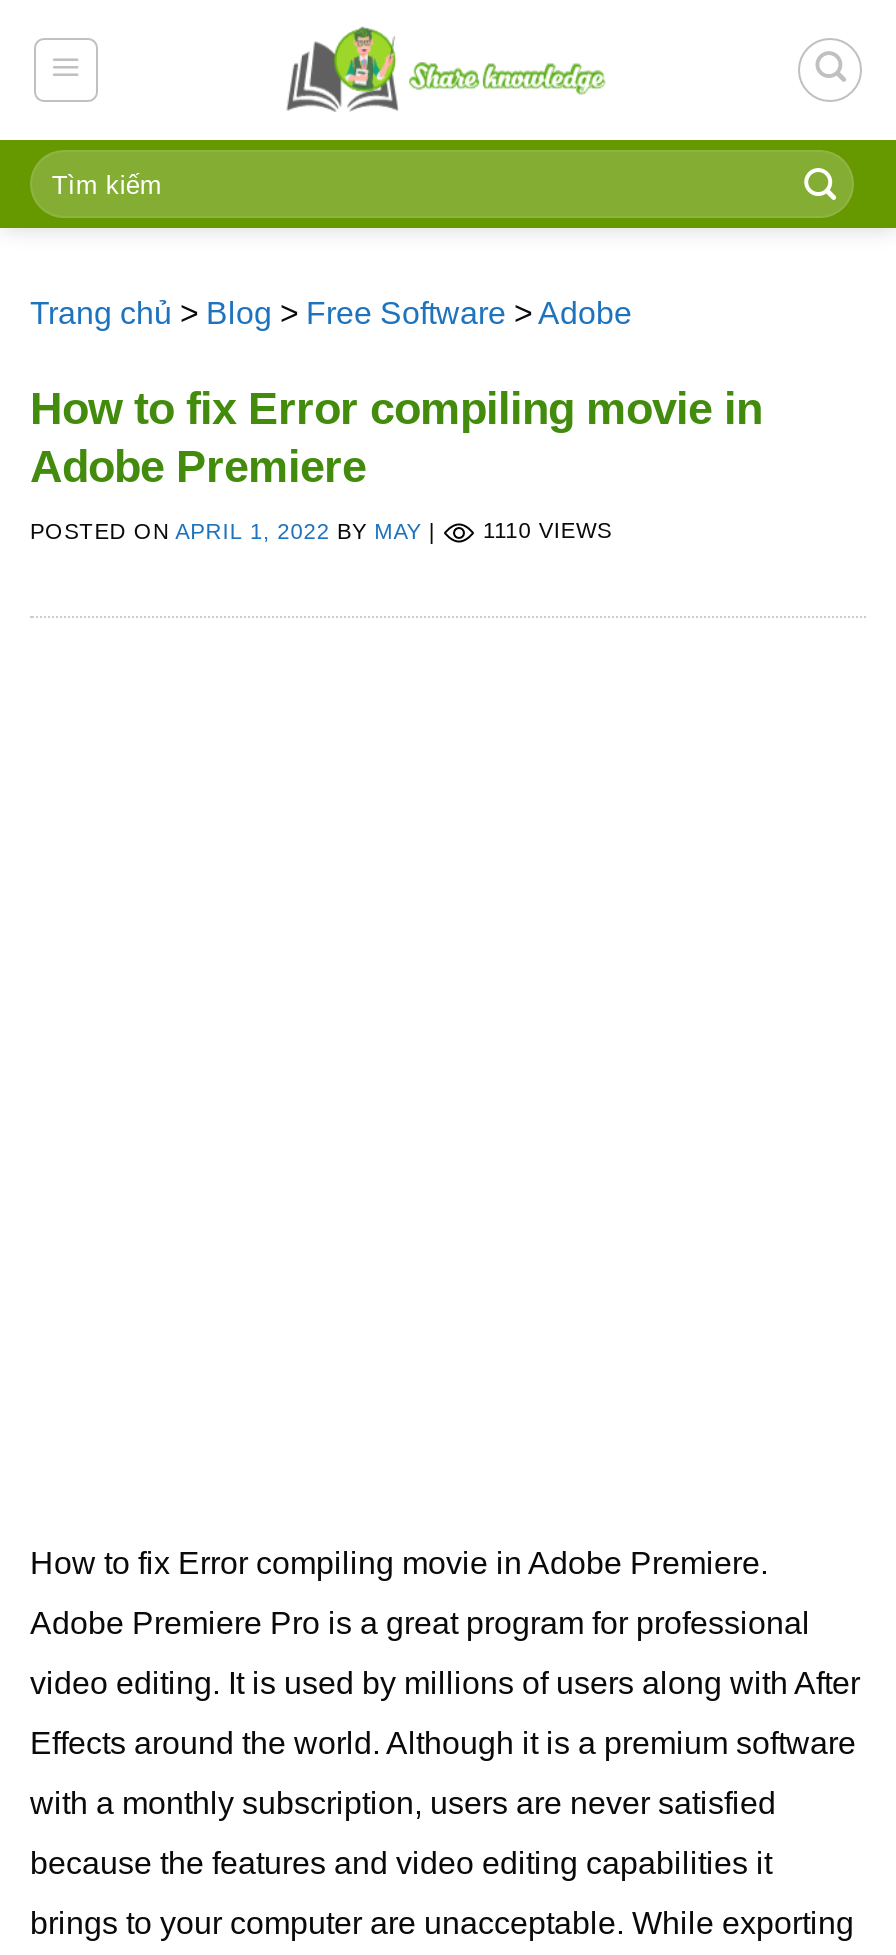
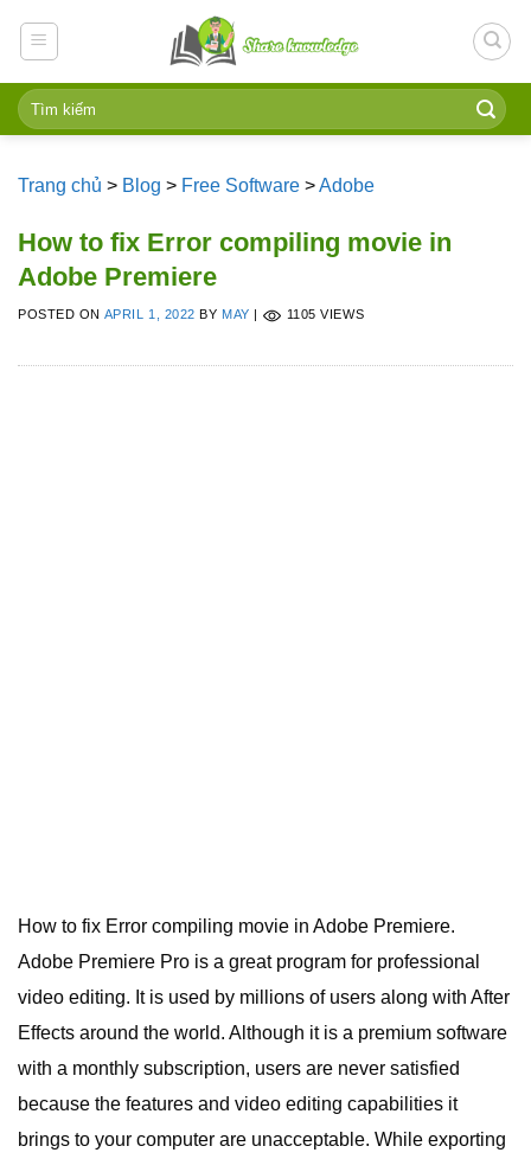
- 1110 VIEWS
+ 1105 VIEWS
